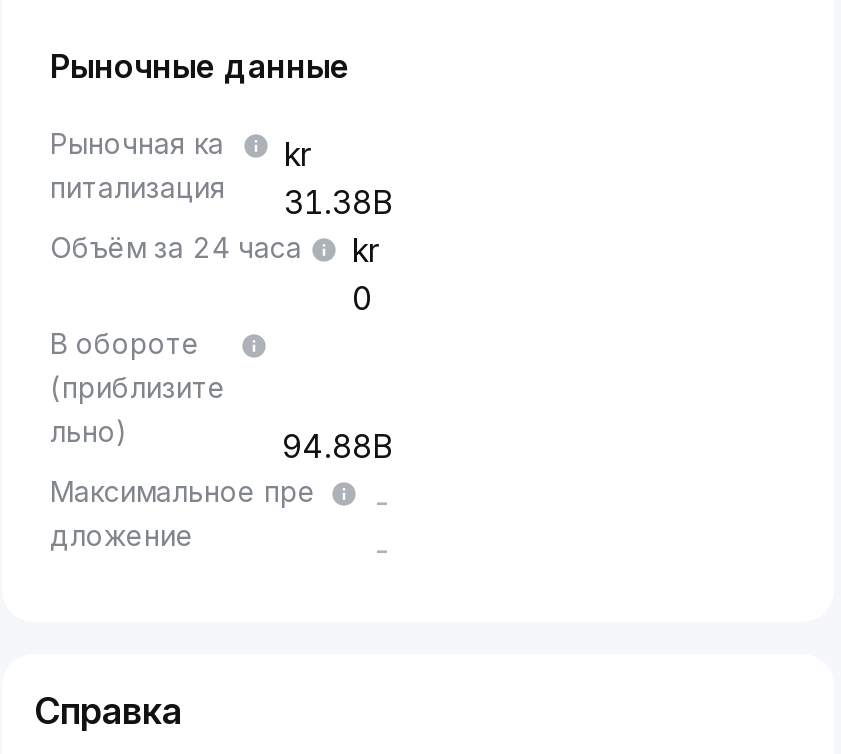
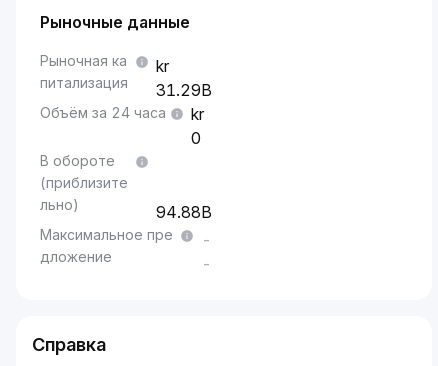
- питализация 31.38B
+ питализация 31.29B
